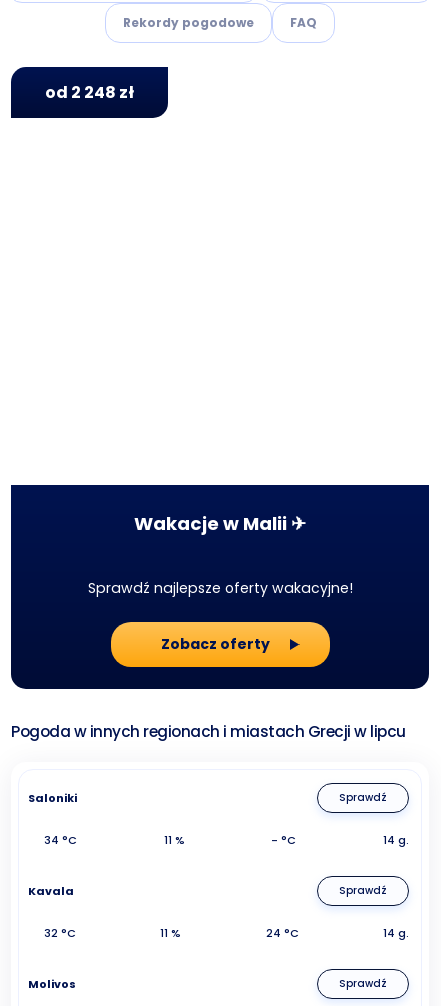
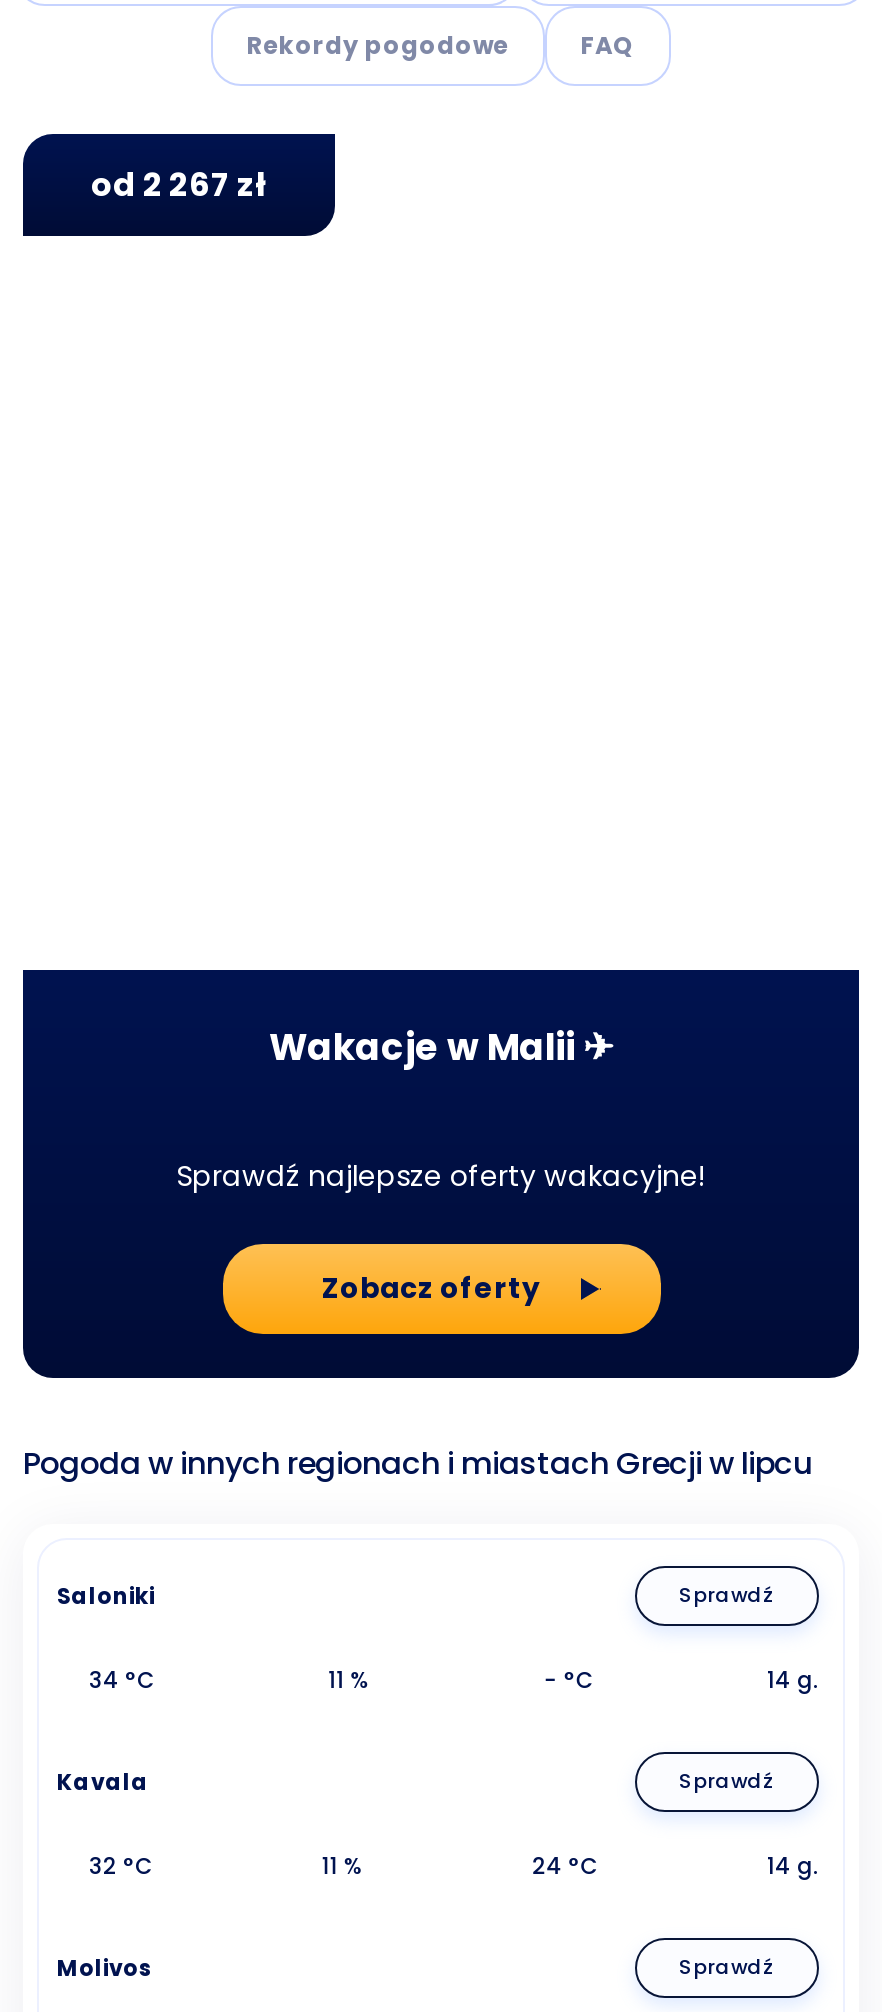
- od 2 248 zł
+ od 2 267 zł
